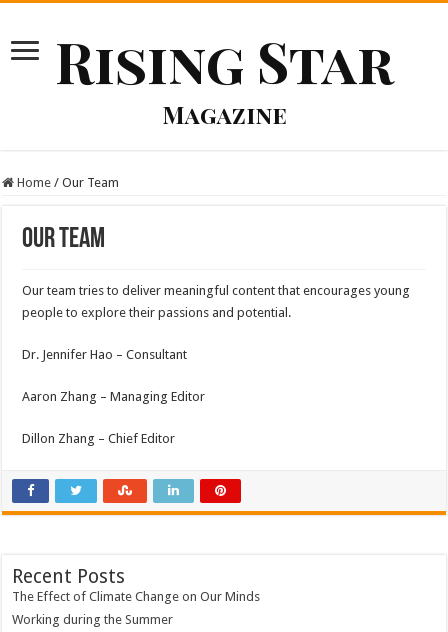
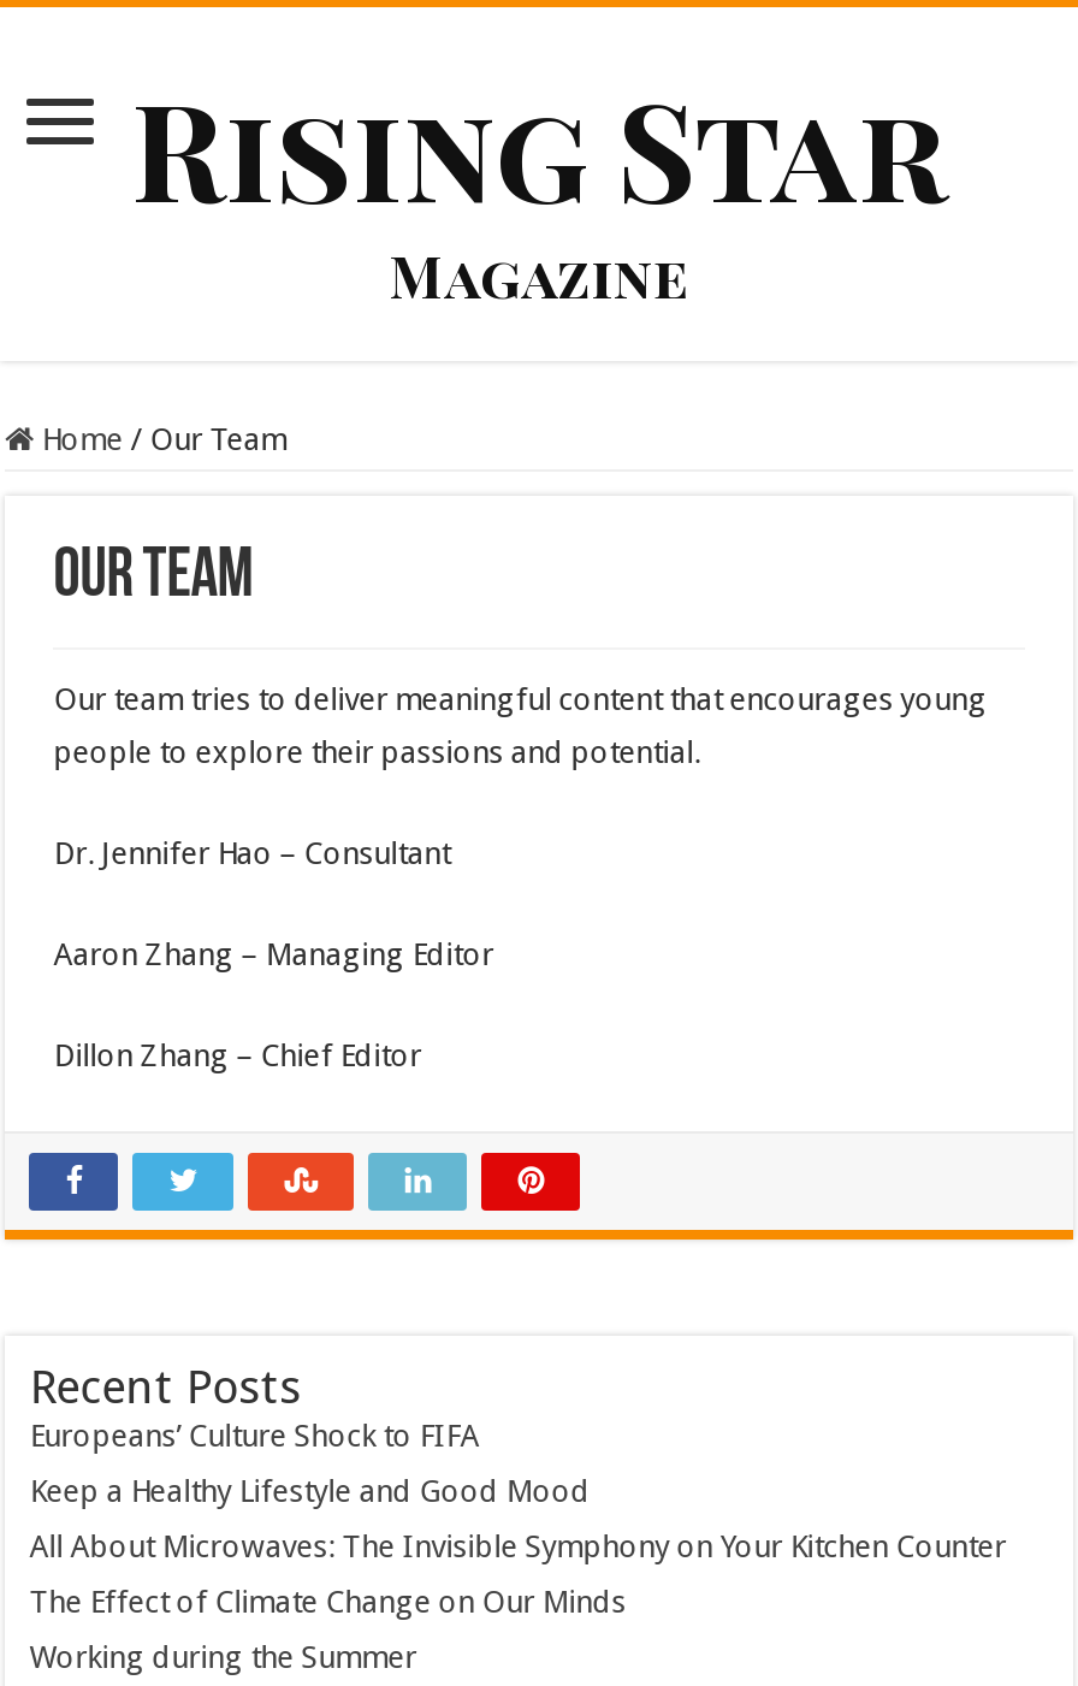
+ Europeans’ Culture Shock to FIFA
+ Keep a Healthy Lifestyle and Good Mood
+ All About Microwaves: The Invisible Symphony on Your Kitchen Counter
